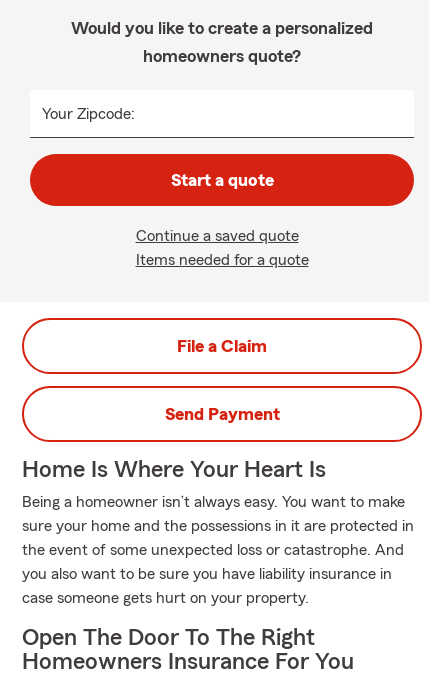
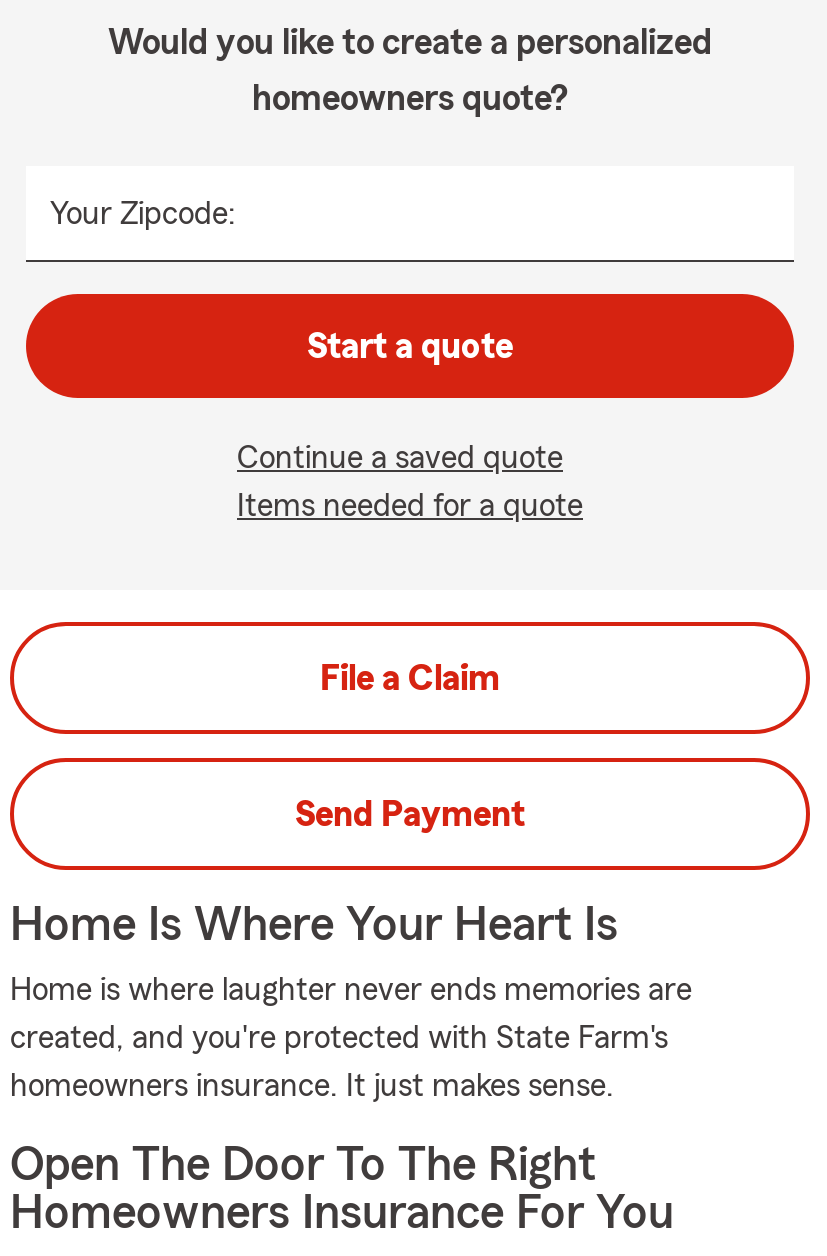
- Being a homeowner isn’t always easy. You want to make
- sure your home and the possessions in it are protected in
- the event of some unexpected loss or catastrophe. And
- you also want to be sure you have liability insurance in
- case someone gets hurt on your property.
+ Home is where laughter never ends memories are
+ created, and you're protected with State Farm's
+ homeowners insurance. It just makes sense.
